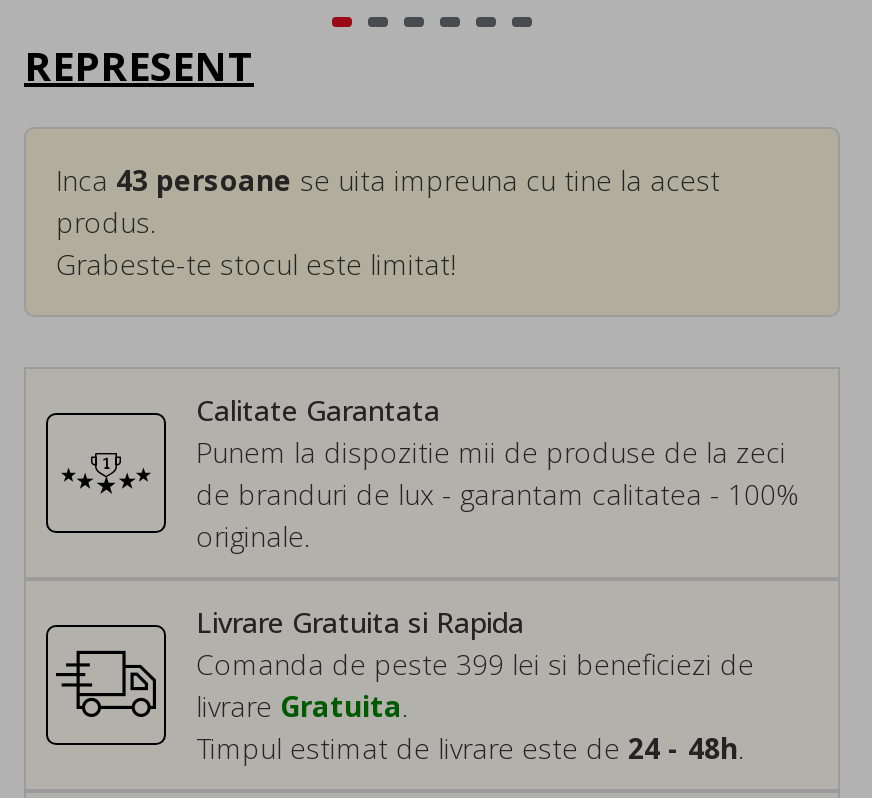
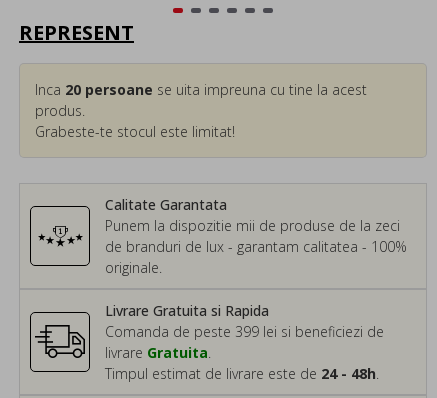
- Inca 43 persoane se uita impreuna cu tine la acest
+ Inca 20 persoane se uita impreuna cu tine la acest
